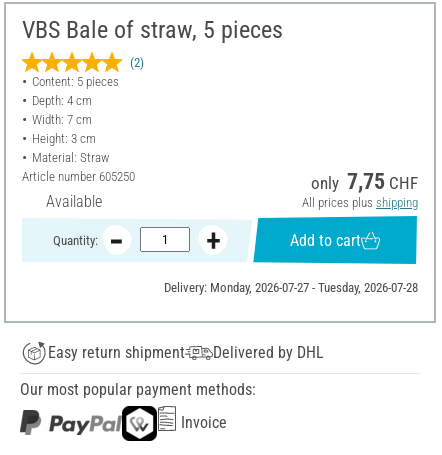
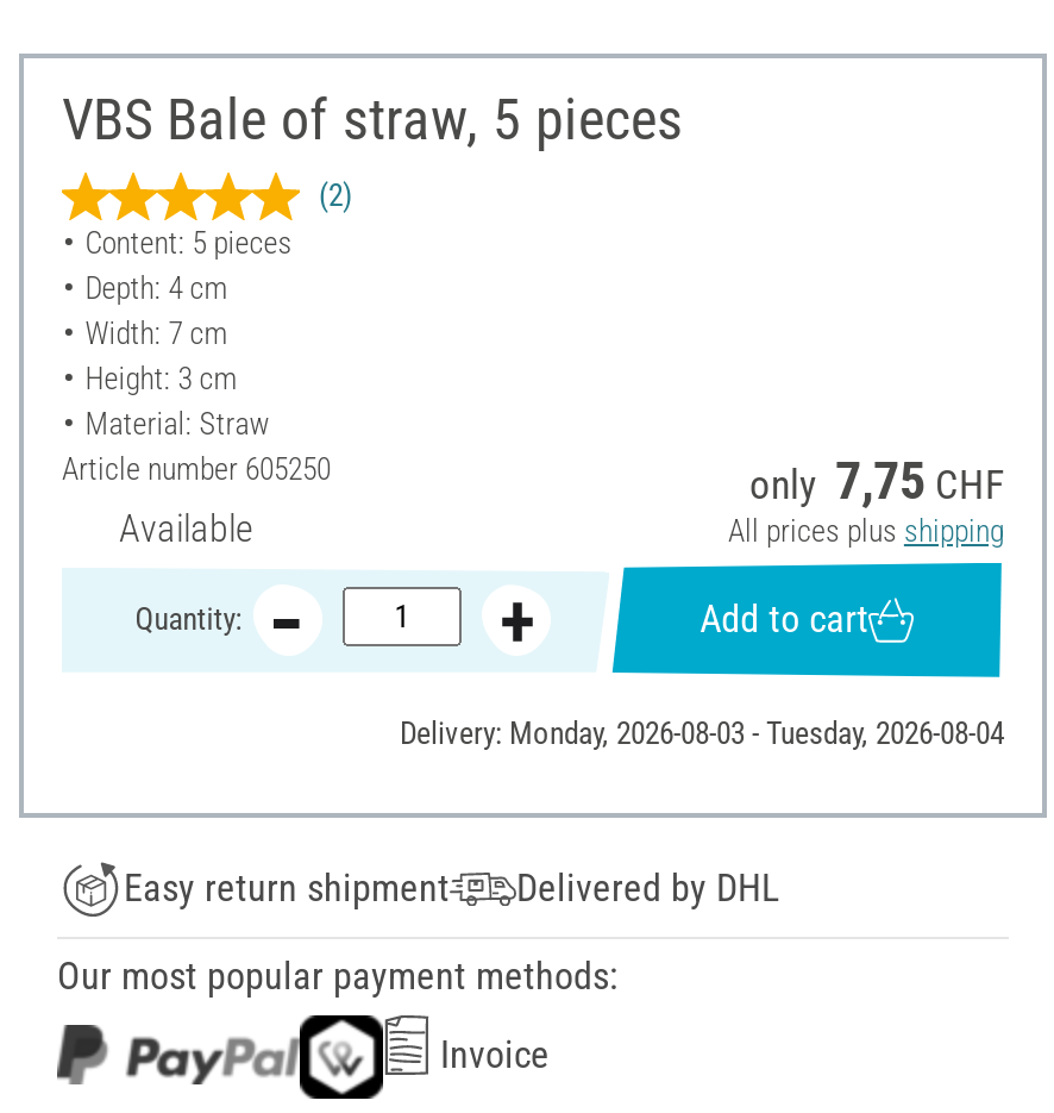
- Delivery: Monday, 2026-07-27 - Tuesday, 2026-07-28
+ Delivery: Monday, 2026-08-03 - Tuesday, 2026-08-04
